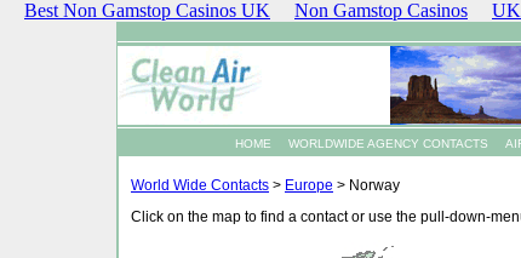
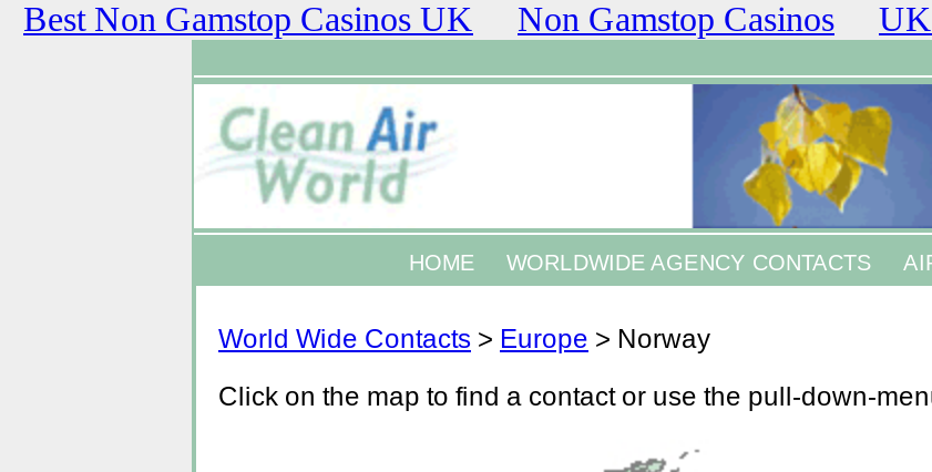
- [image]
+ [image]
